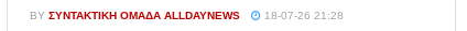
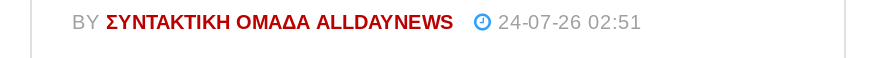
- BY ΣΥΝΤΑΚΤΙΚΉ ΟΜΆΔΑ ALLDAYNEWS 18-07-26 21:28
+ BY ΣΥΝΤΑΚΤΙΚΉ ΟΜΆΔΑ ALLDAYNEWS 24-07-26 02:51
